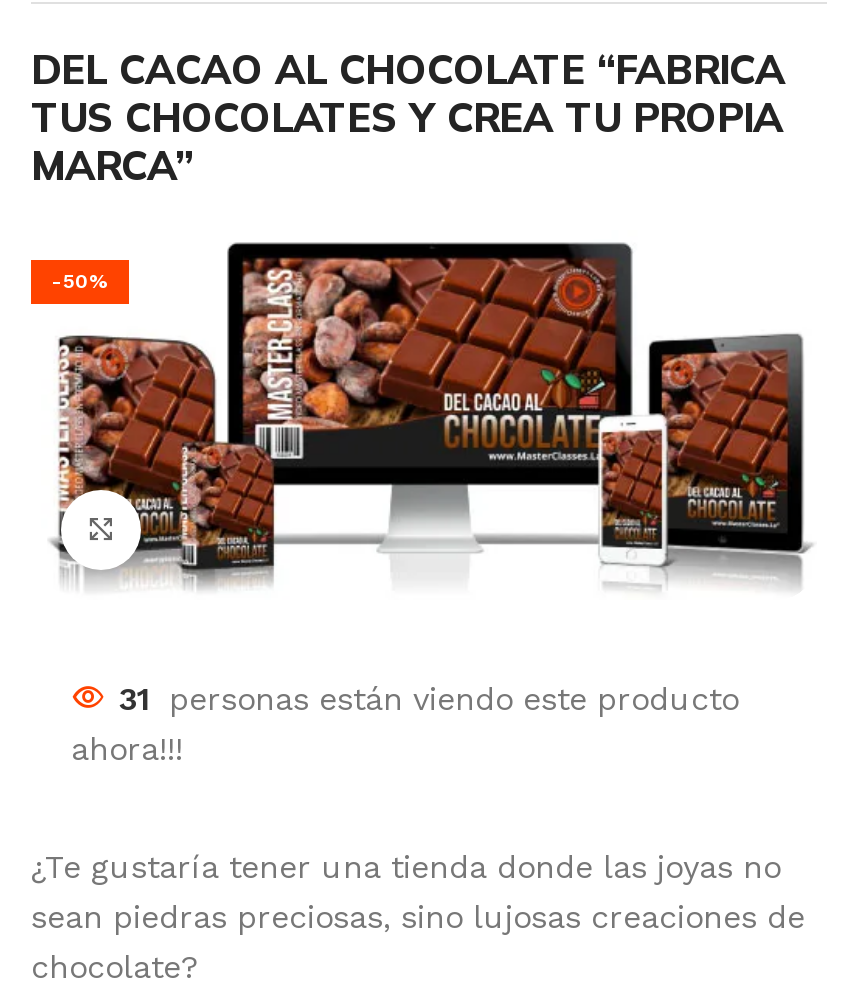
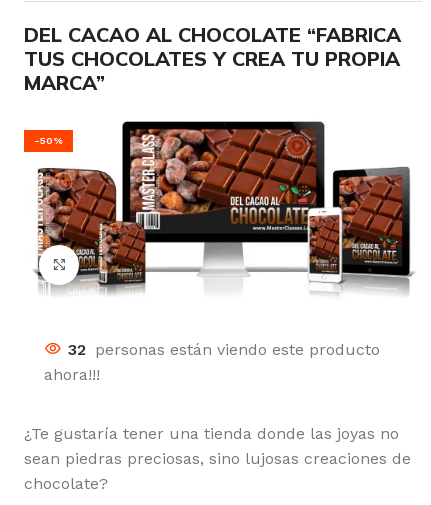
- 31 personas están viendo este producto
+ 32 personas están viendo este producto
